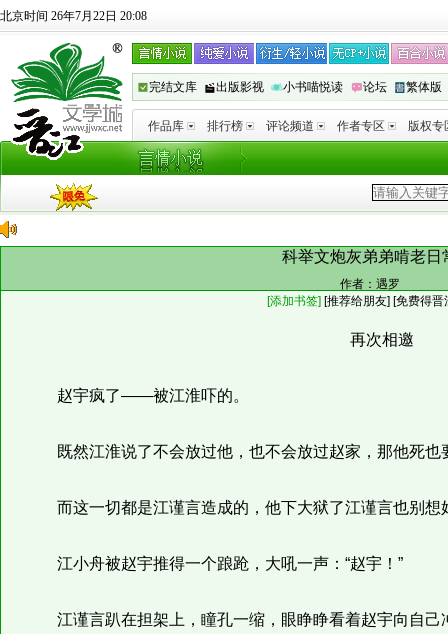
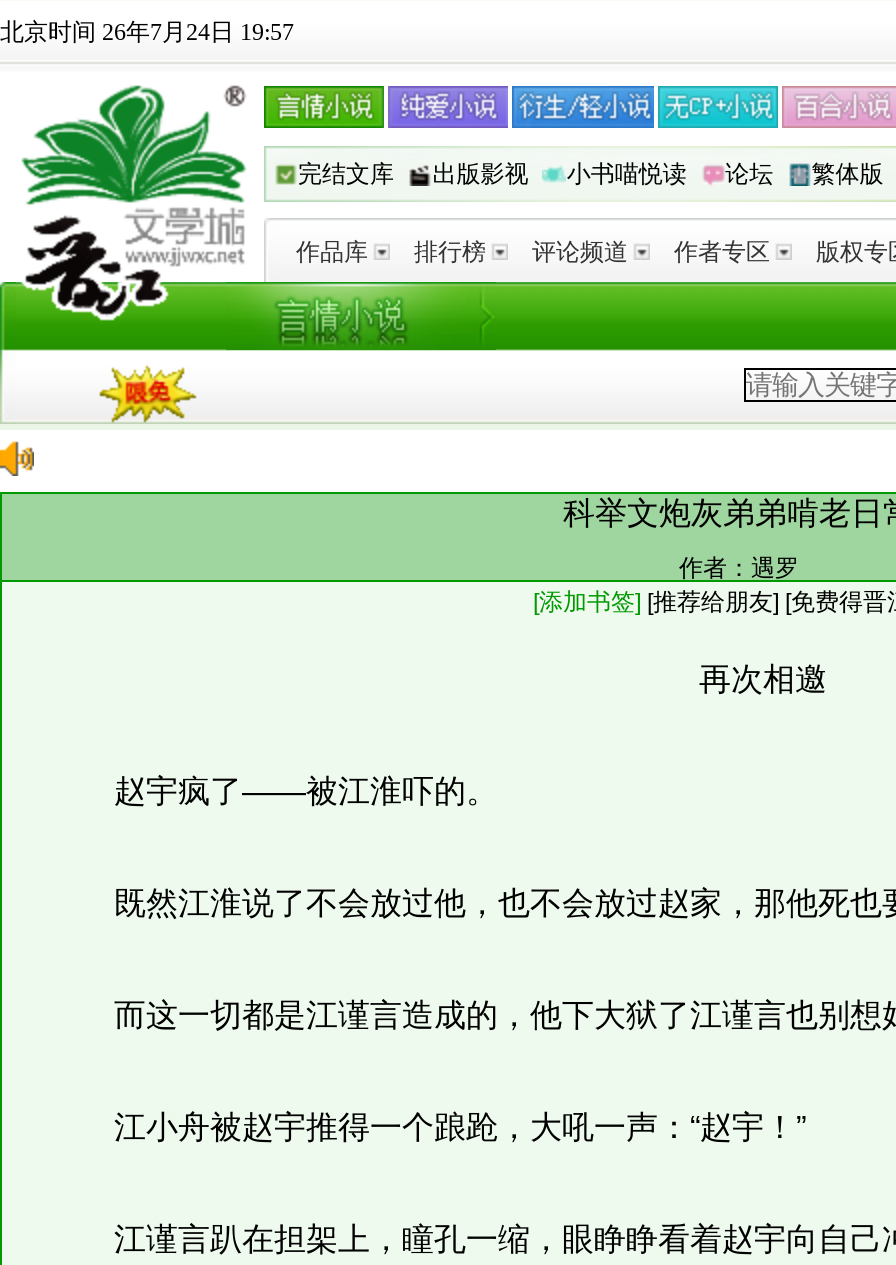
- 北京时间 26年7月22日 20:08
+ 北京时间 26年7月24日 19:57
